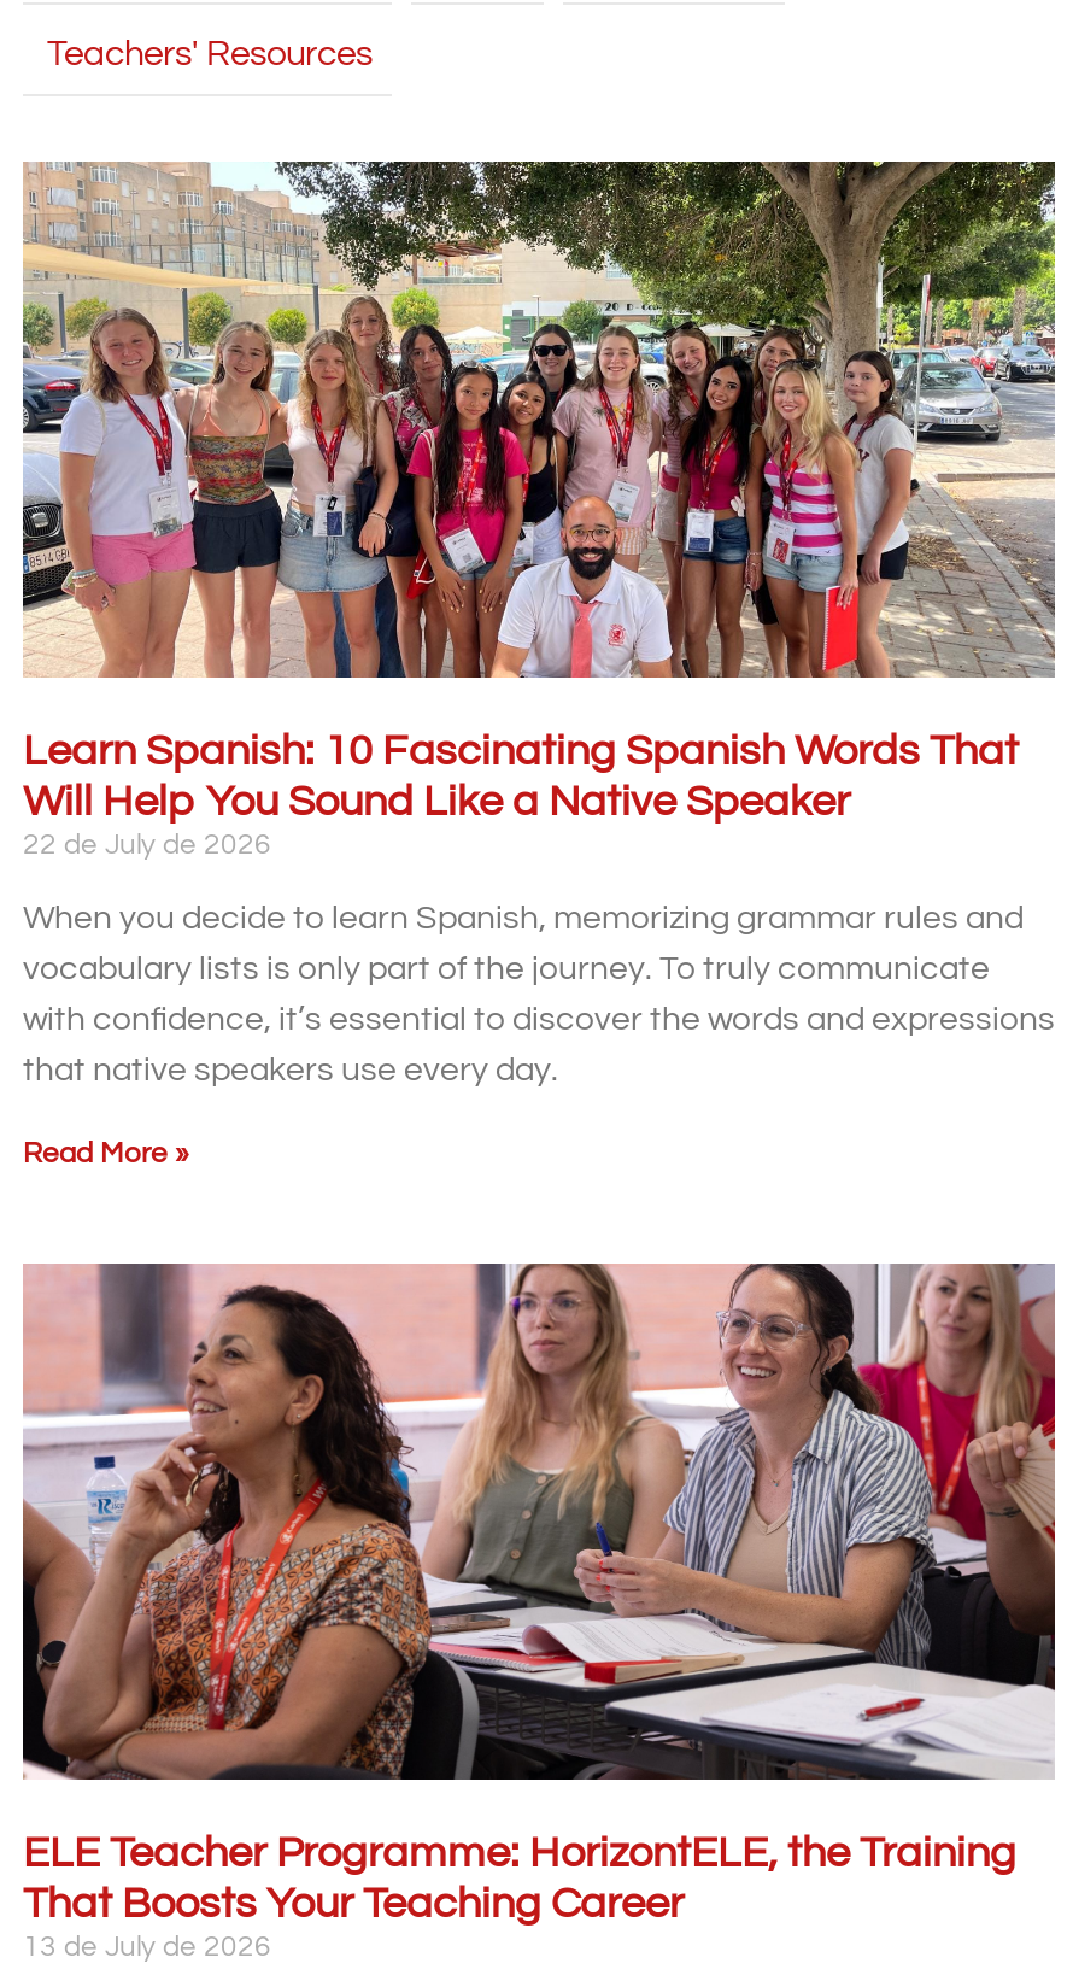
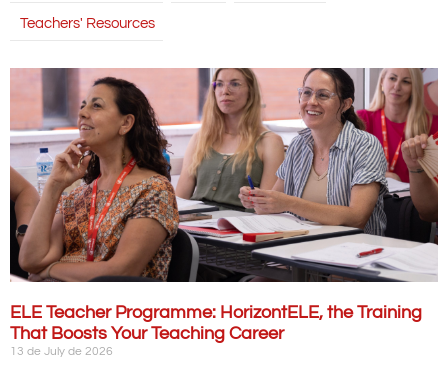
- [image]
- Learn Spanish: 10 Fascinating Spanish Words That
- Will Help You Sound Like a Native Speaker
- 22 de July de 2026
- When you decide to learn Spanish, memorizing grammar rules and
- vocabulary lists is only part of the journey. To truly communicate
- with confidence, it’s essential to discover the words and expressions
- that native speakers use every day.
- Read More »
